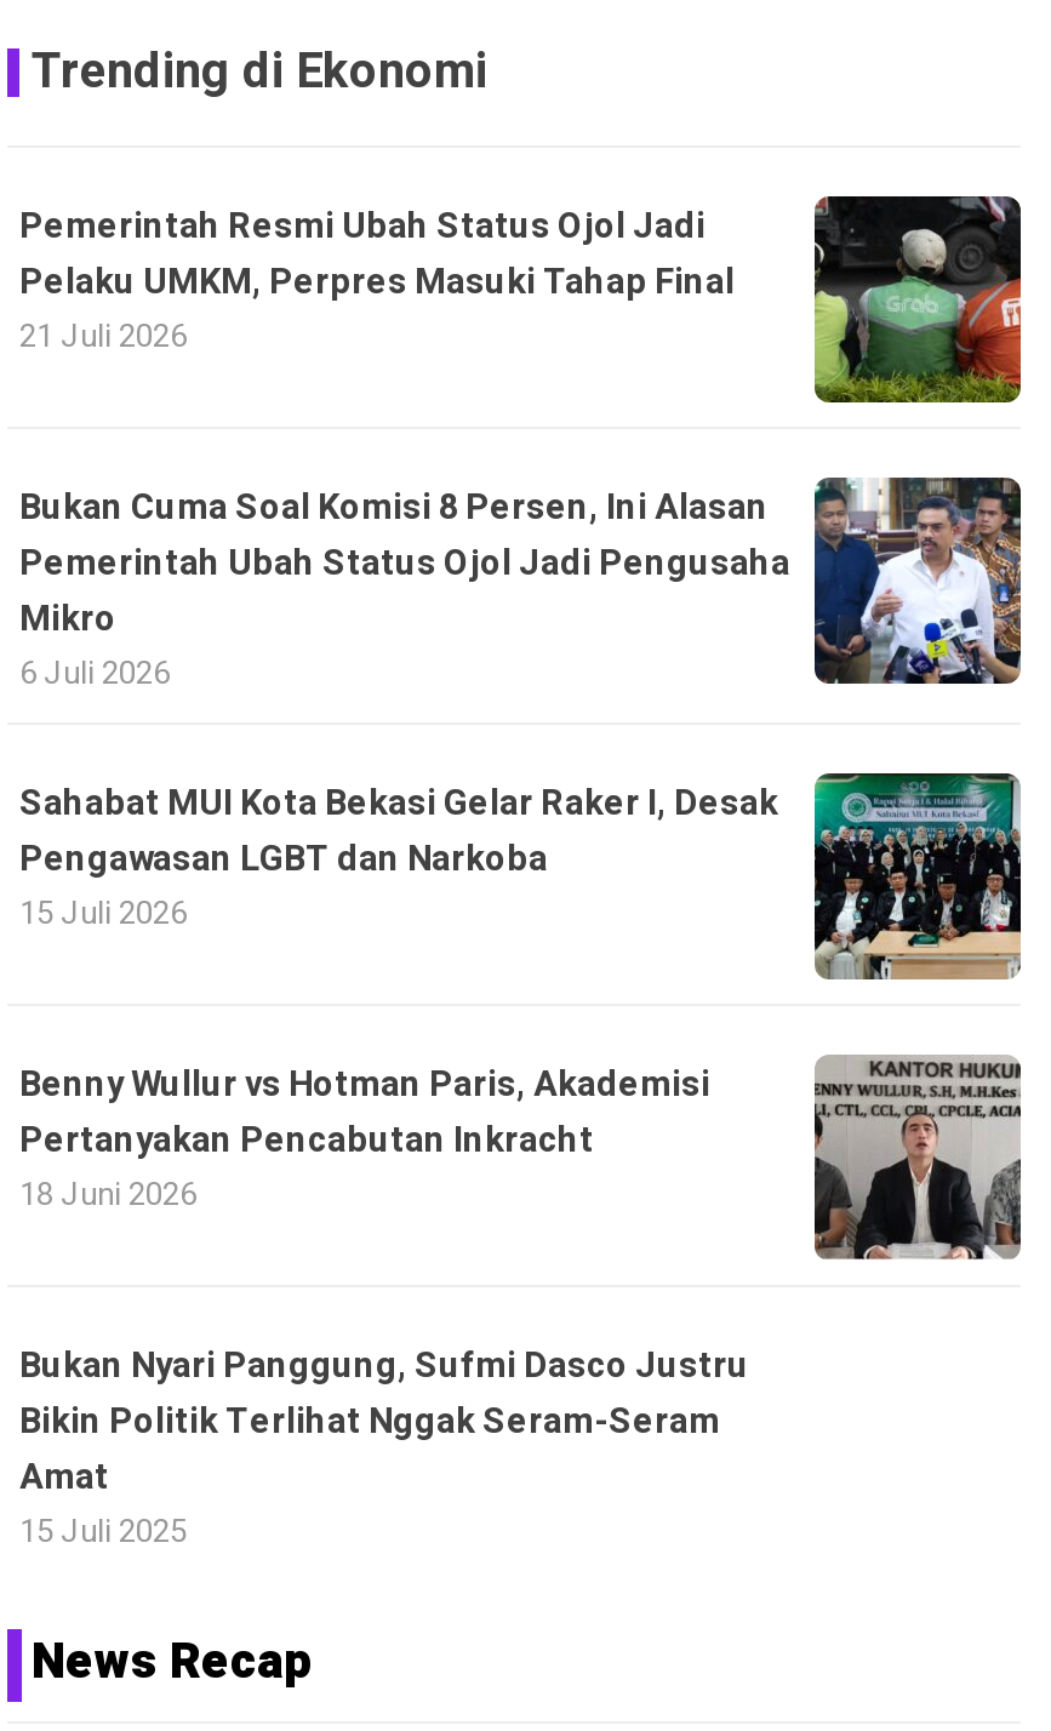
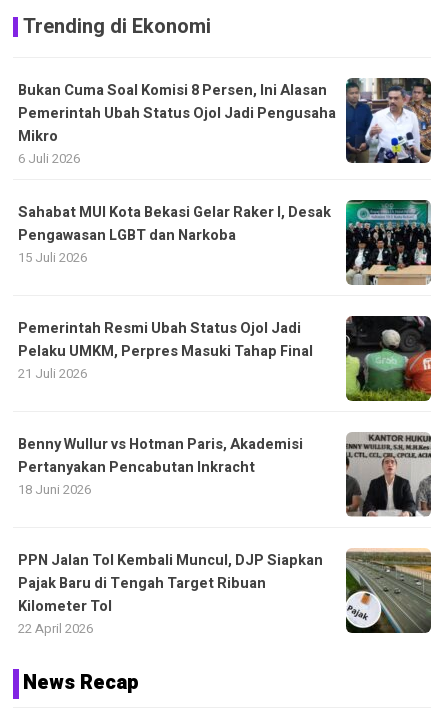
moved down: [image] | Pemerintah Resmi Ubah Status Ojol Jadi | Pelaku UMKM, Perpres Masuki Tahap Final | 21 Juli 2026

moved up: [image] | Bukan Cuma Soal Komisi 8 Persen, Ini Alasan | Pemerintah Ubah Status Ojol Jadi Pengusaha | Mikro | 6 Juli 2026 | Sahabat MUI Kota Bekasi Gelar Raker I, Desak | Pengawasan LGBT dan Narkoba | 15 Juli 2026

+ [image]

- Bukan Nyari Panggung, Sufmi Dasco Justru
- Bikin Politik Terlihat Nggak Seram-Seram
- Amat
- 15 Juli 2025
+ PPN Jalan Tol Kembali Muncul, DJP Siapkan
+ Pajak Baru di Tengah Target Ribuan
+ Kilometer Tol
+ 22 April 2026
